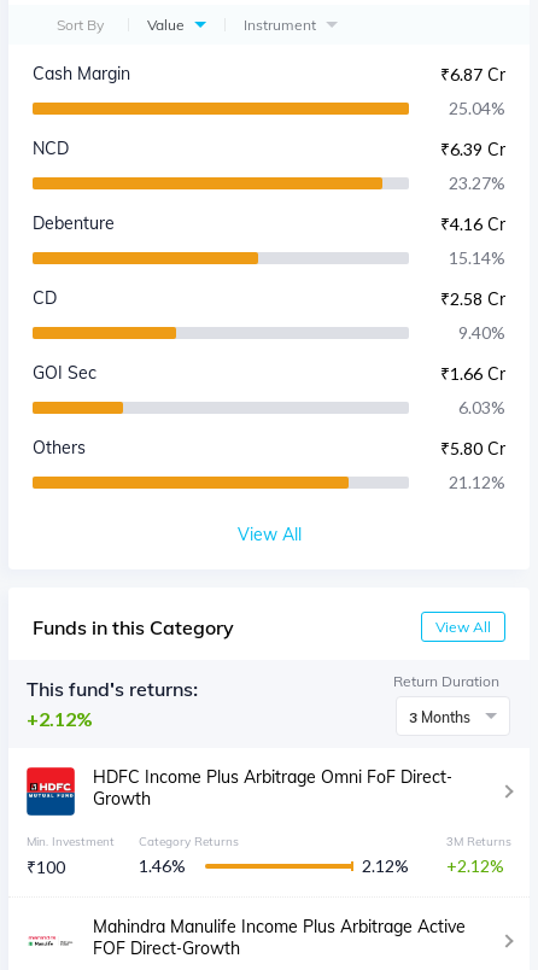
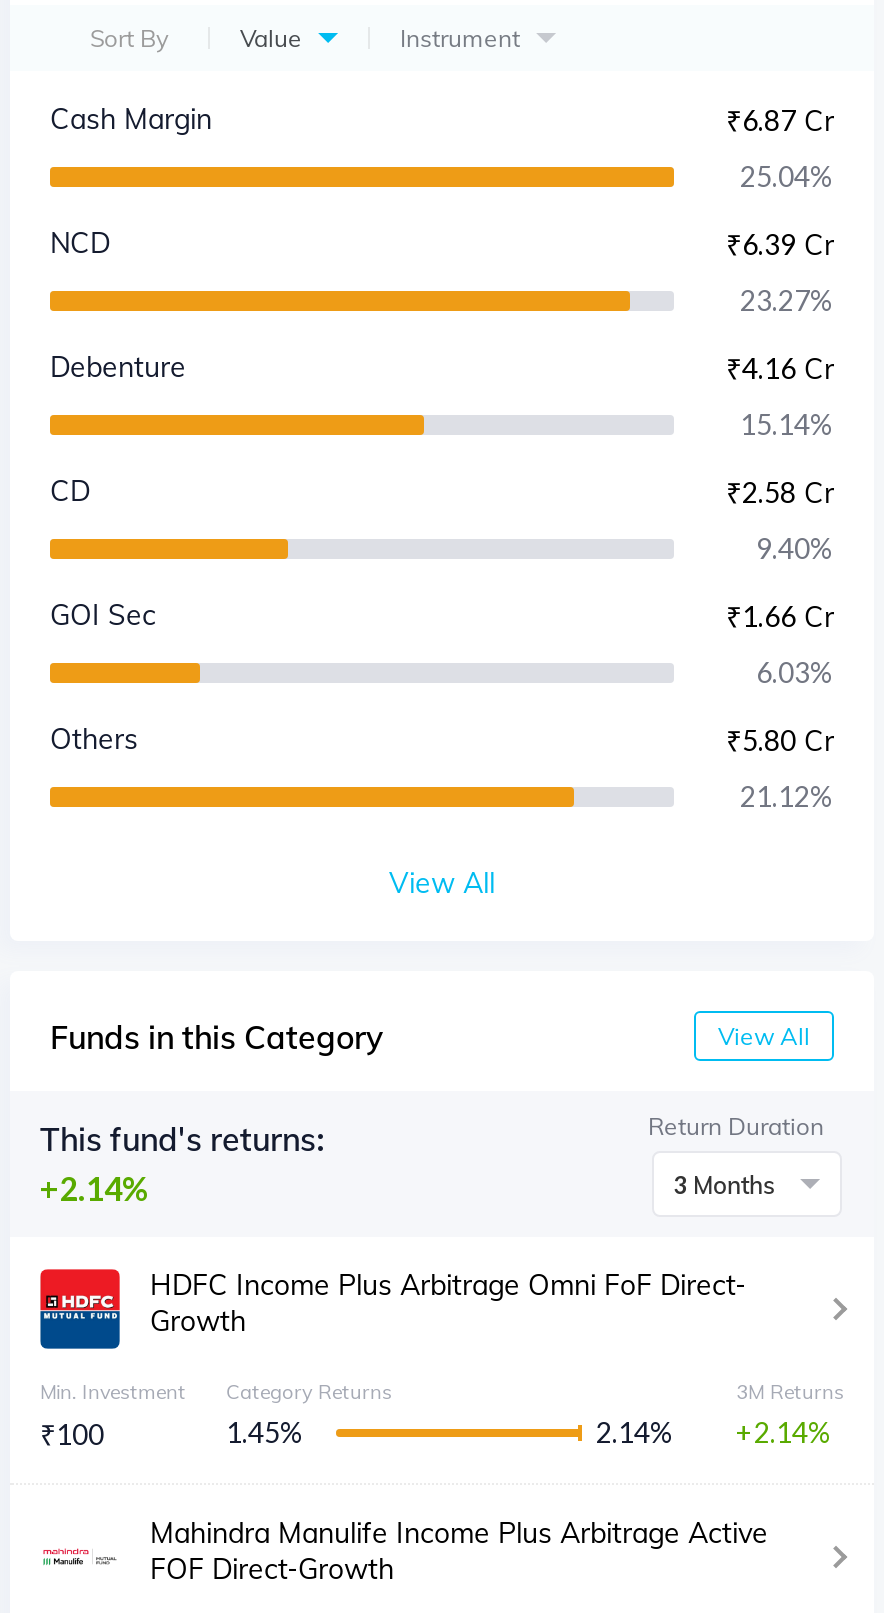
- 2.12%
+ 2.14%

- 1.46%
+ 1.45%

- 2.12%
+ 2.14%

- 2.12
+ 2.14
